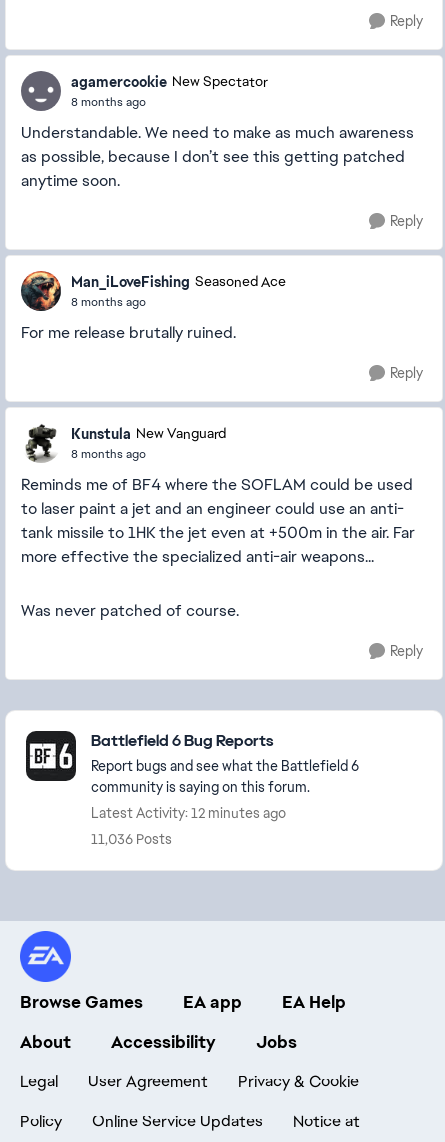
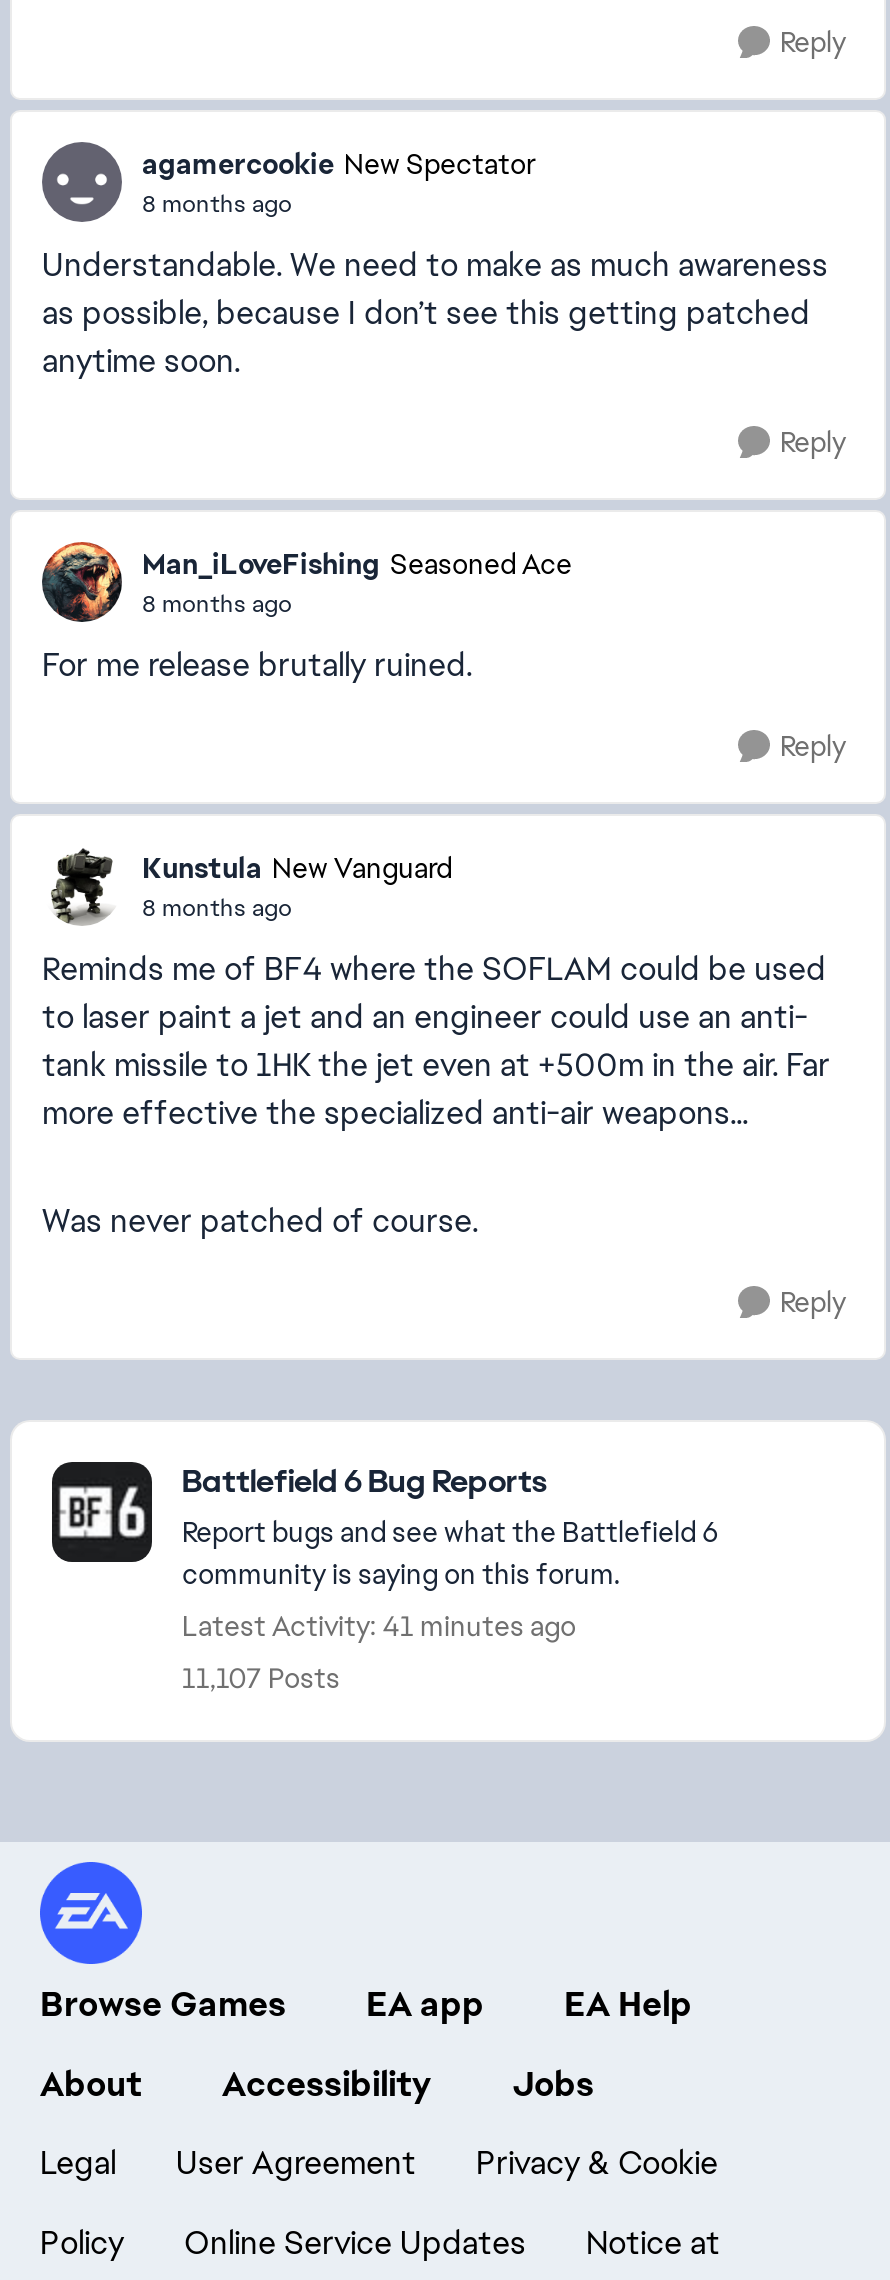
- Latest Activity: 12 minutes ago
+ Latest Activity: 41 minutes ago

- 11,036 Posts
+ 11,107 Posts
